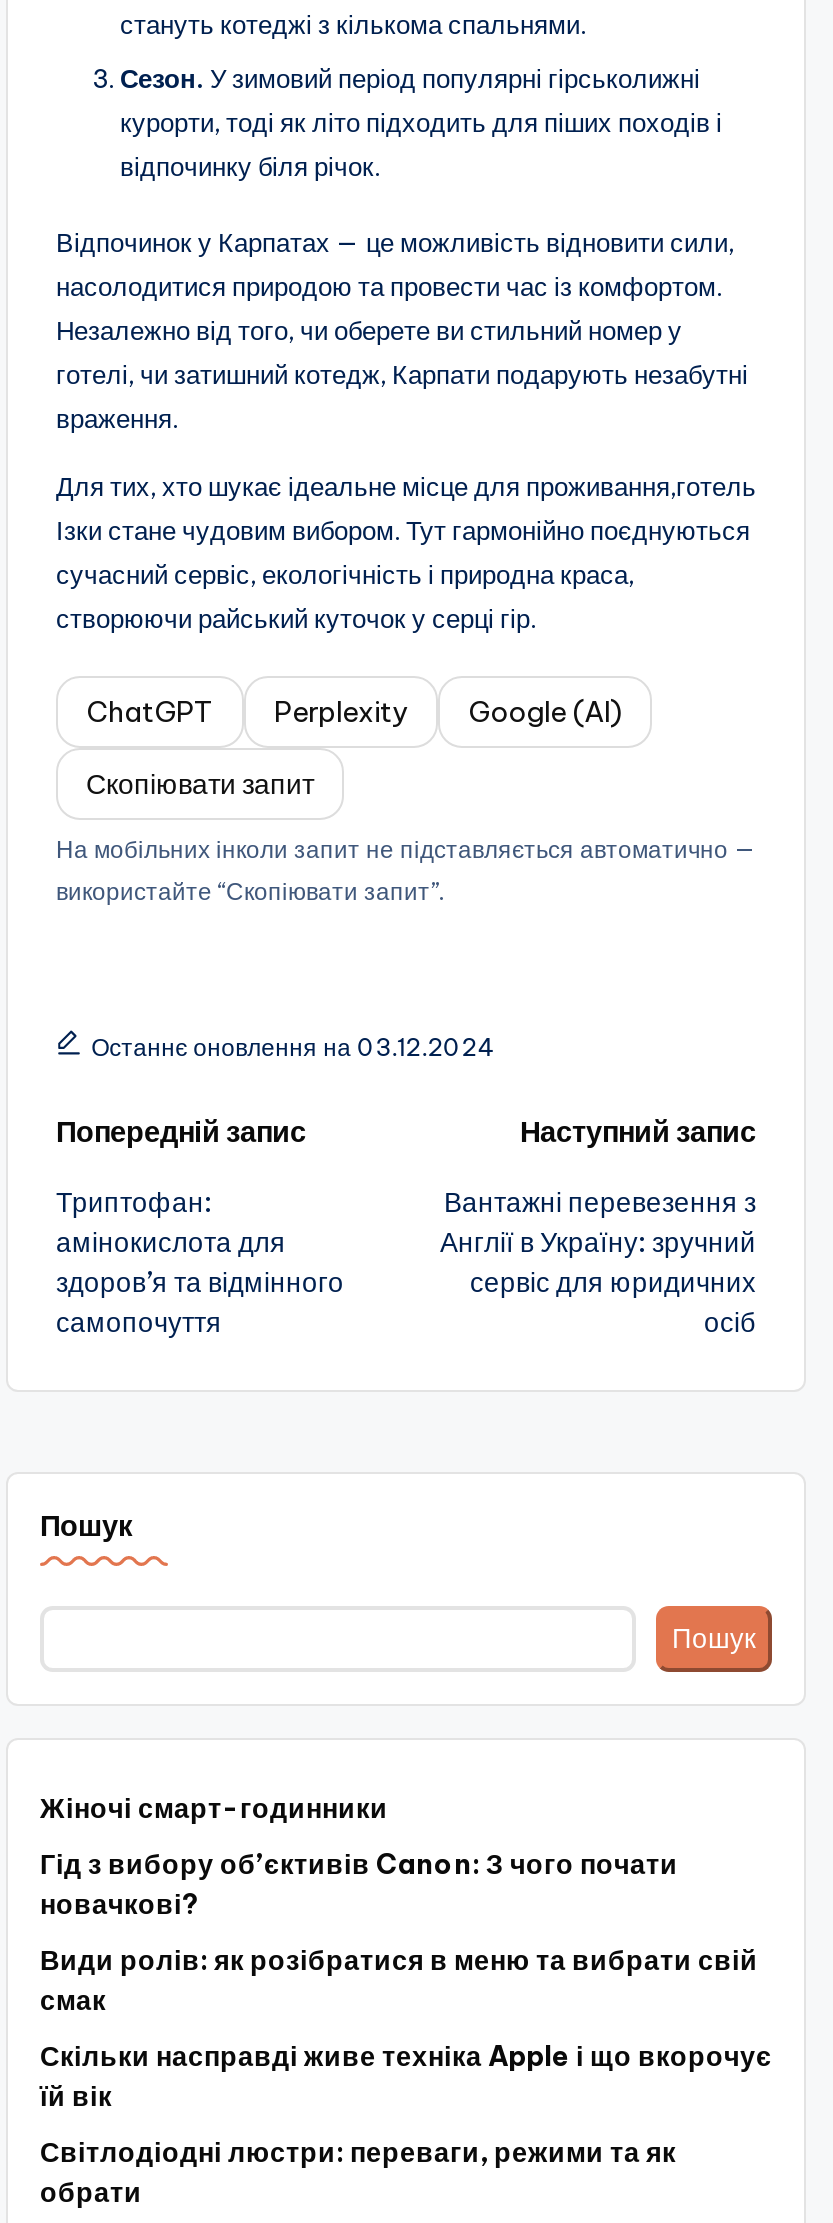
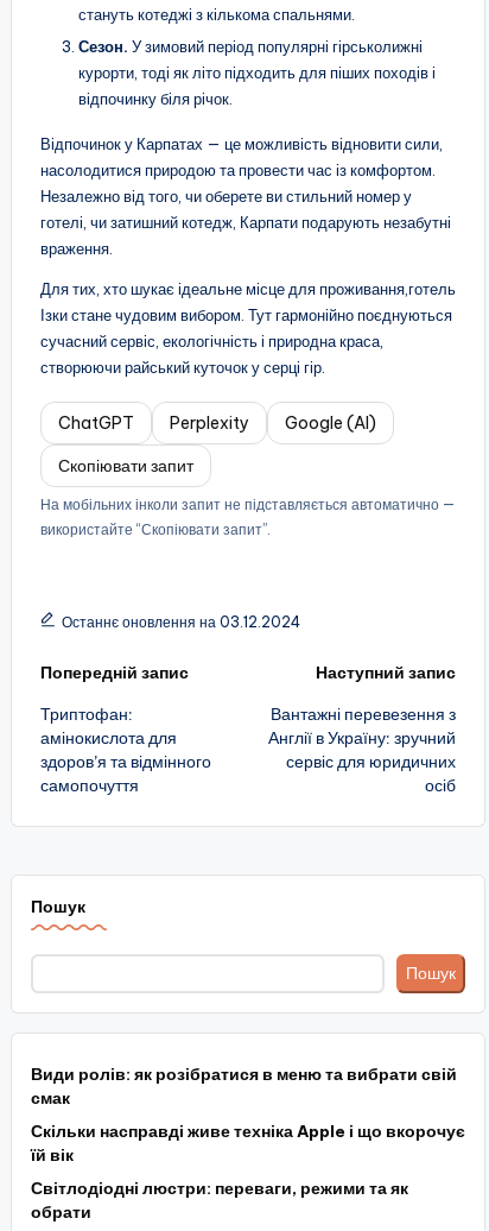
- Жіночі смарт-годинники
- Гід з вибору об’єктивів Canon: З чого почати
- новачкові?
